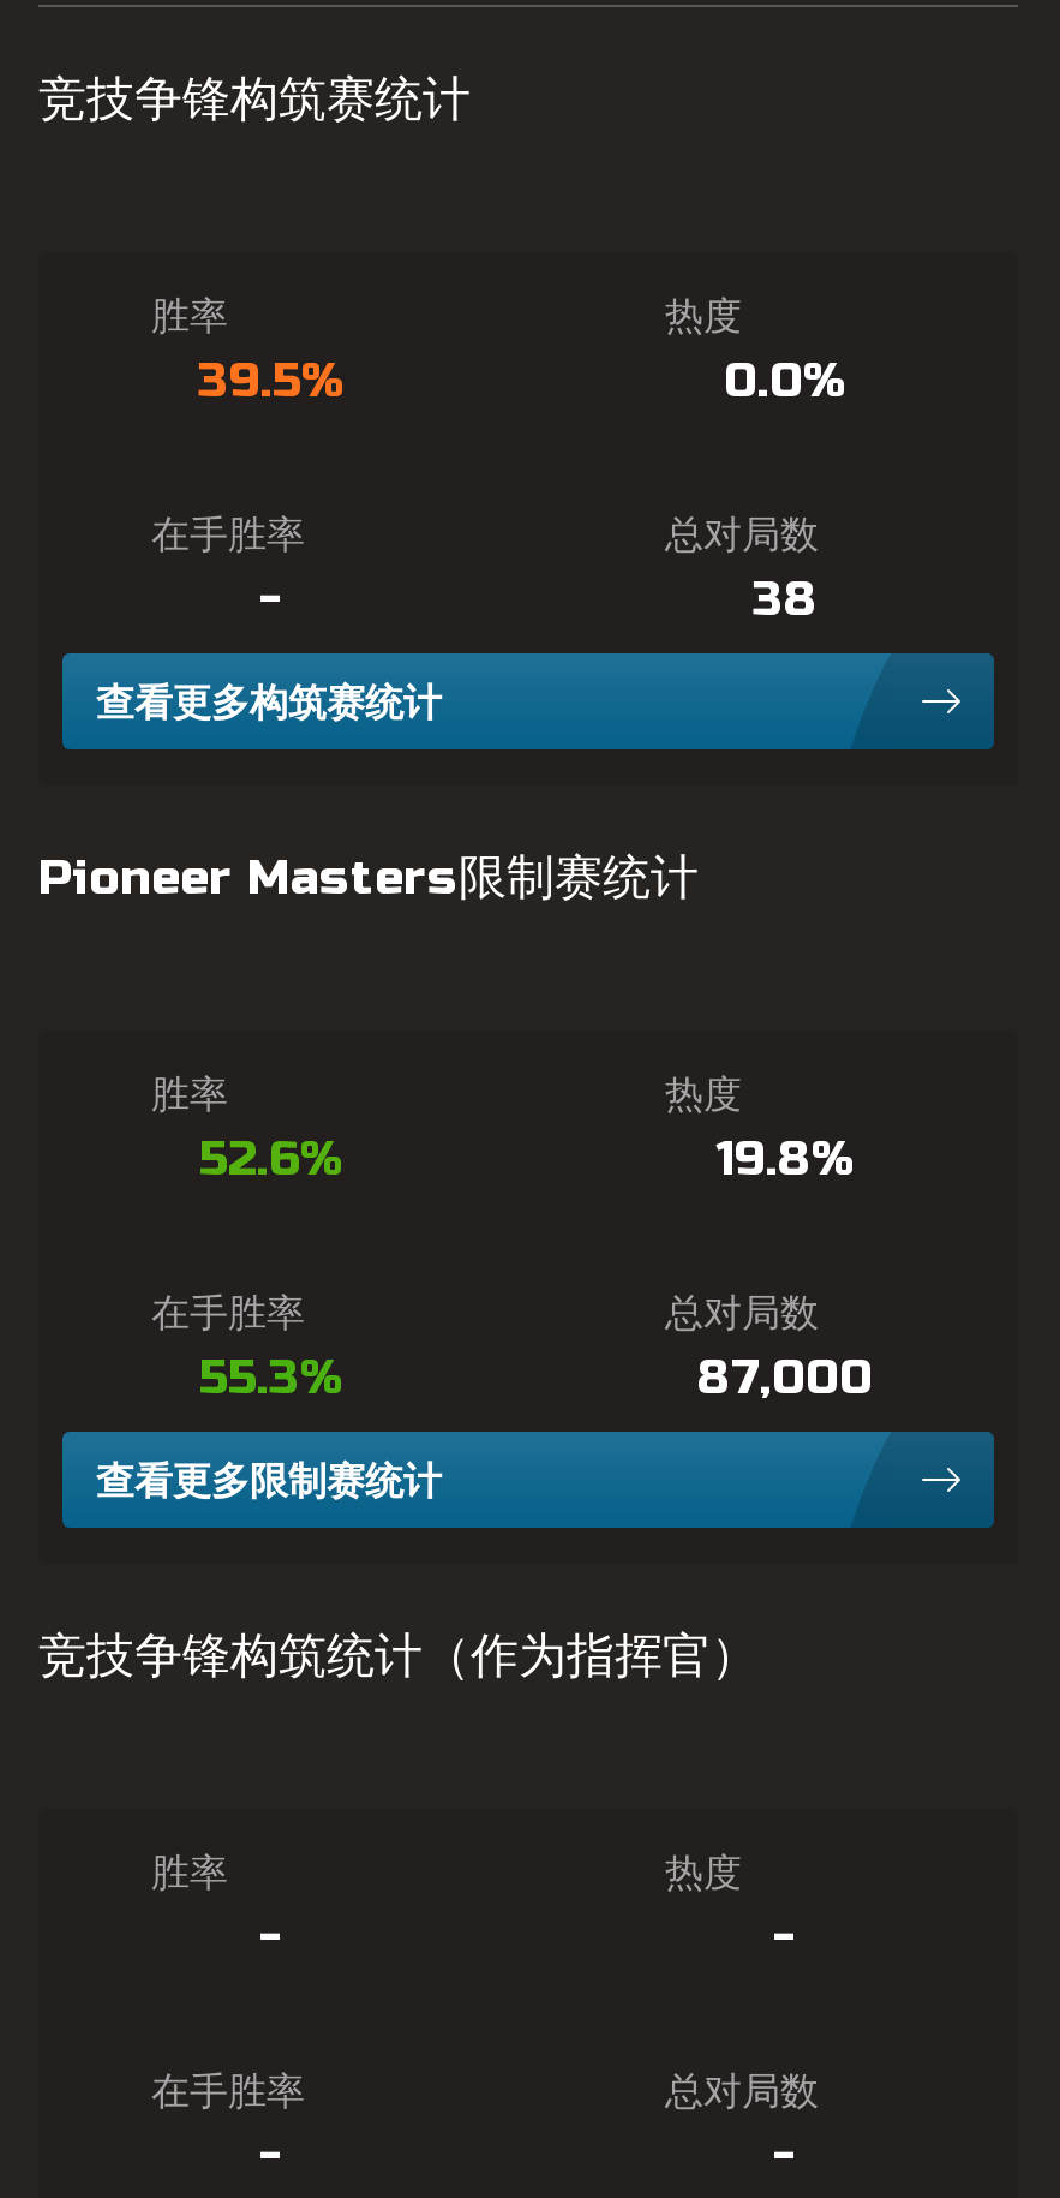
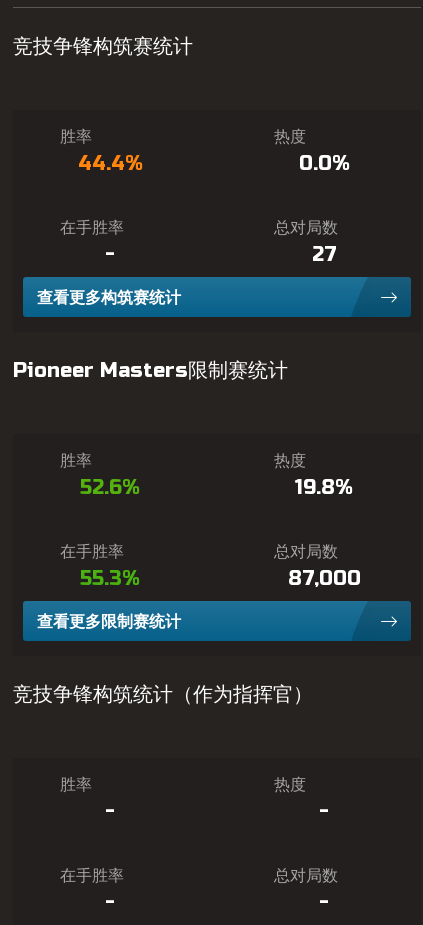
- 39.5%
+ 44.4%

- 38
+ 27
